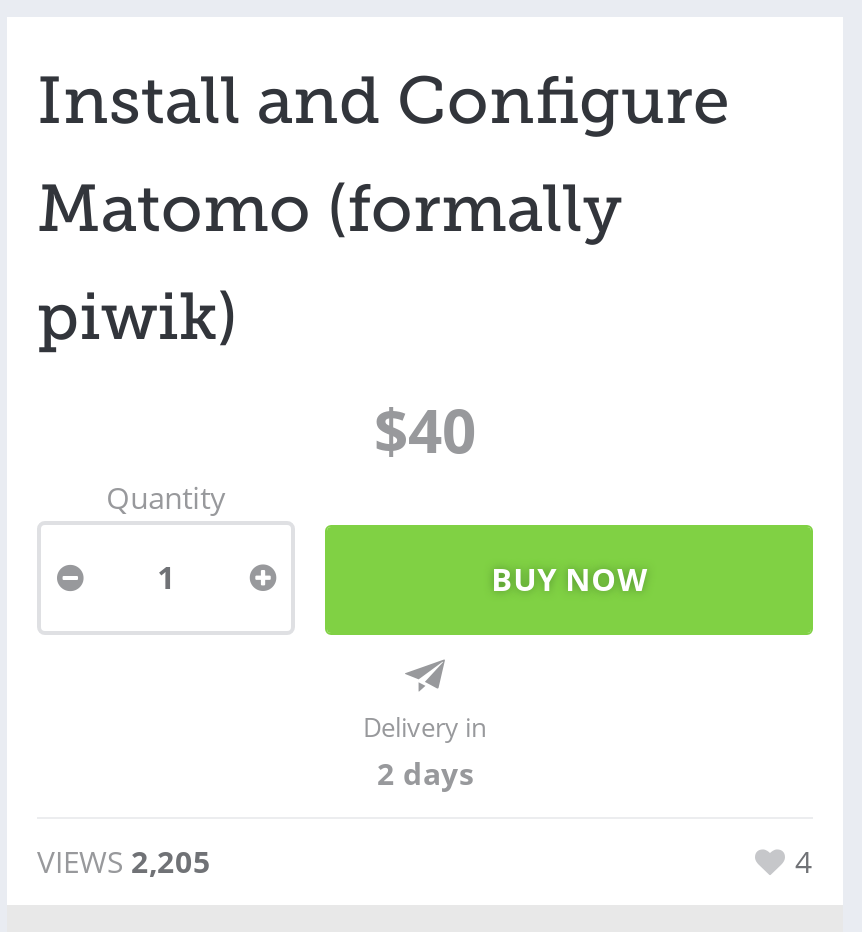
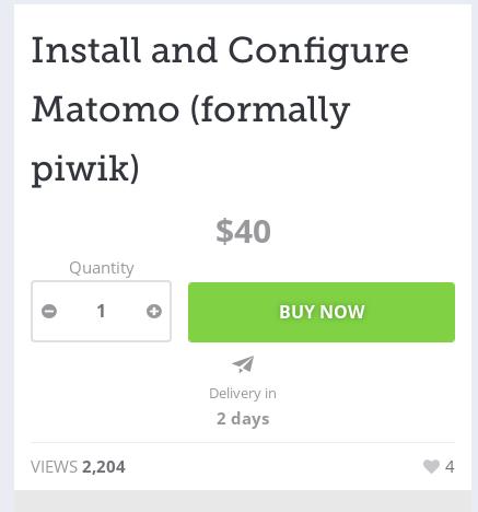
- VIEWS 2,205
+ VIEWS 2,204
